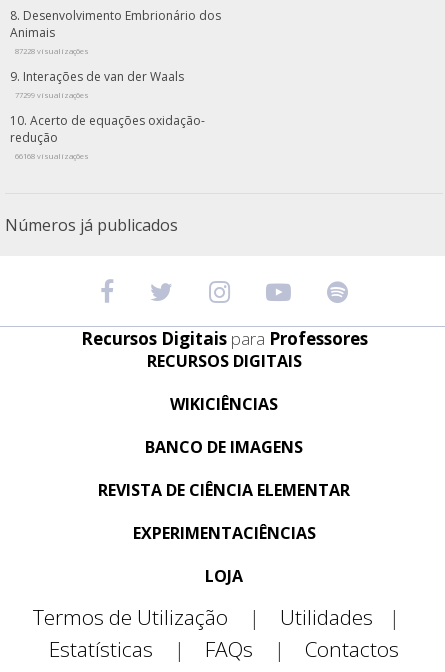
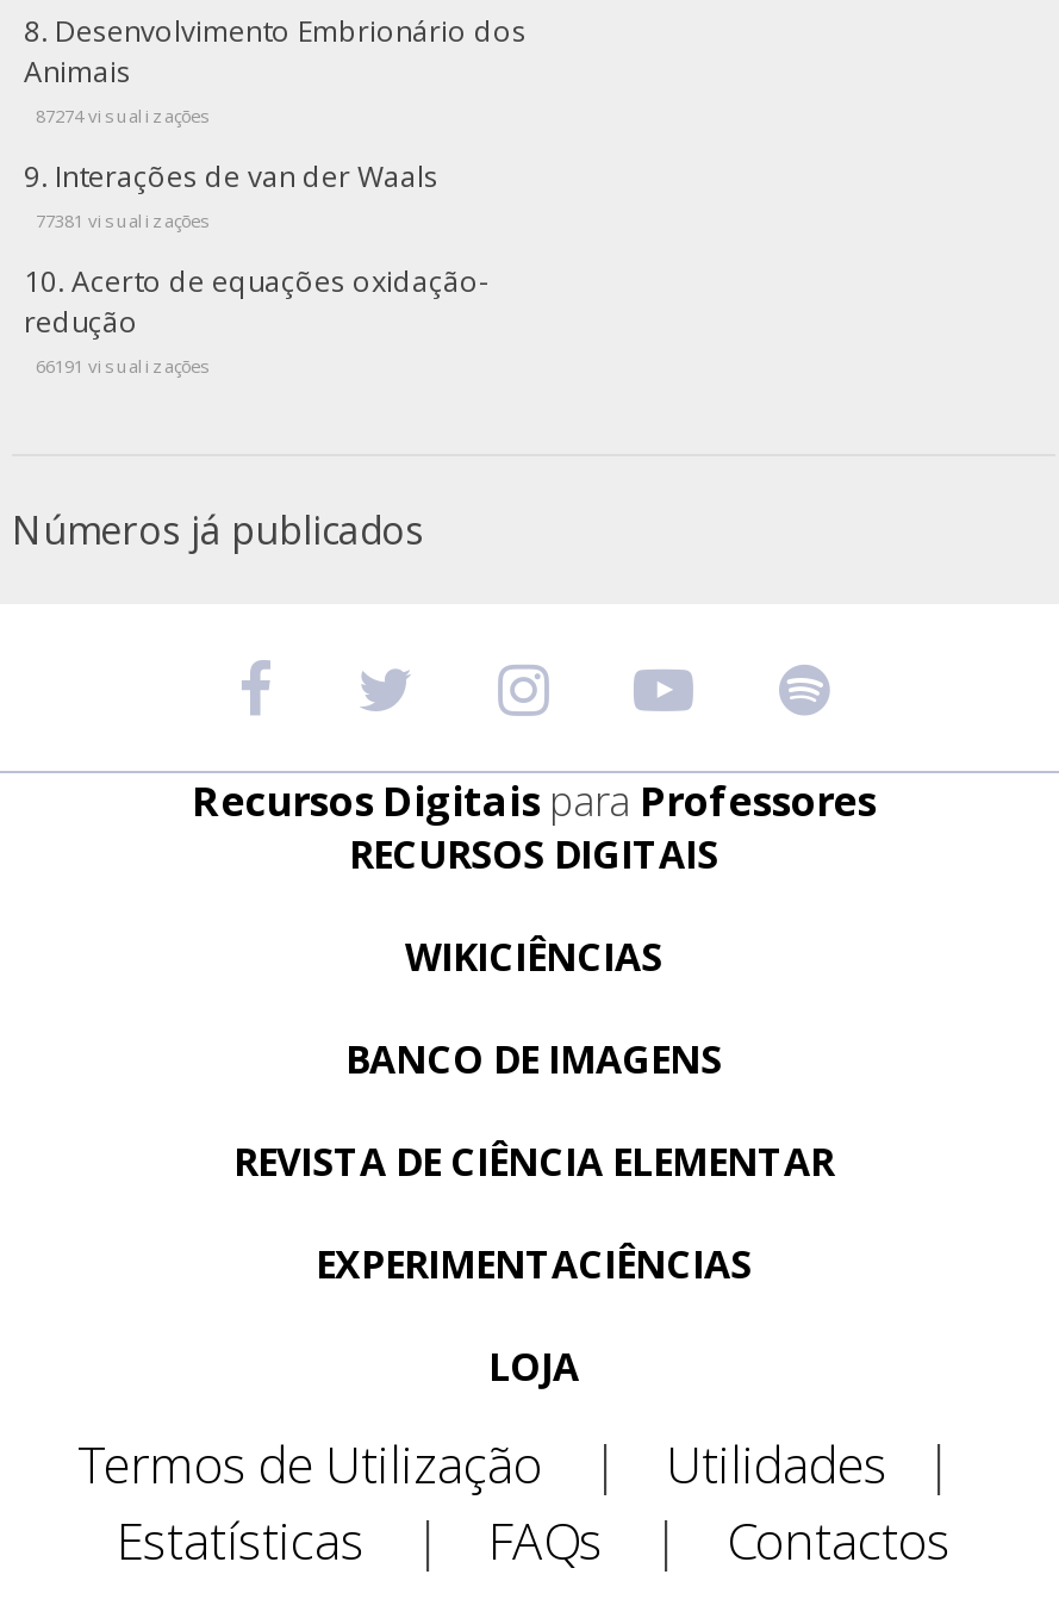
- 87228 visualizações
+ 87274 visualizações

- 77299 visualizações
+ 77381 visualizações

- 66168 visualizações
+ 66191 visualizações
